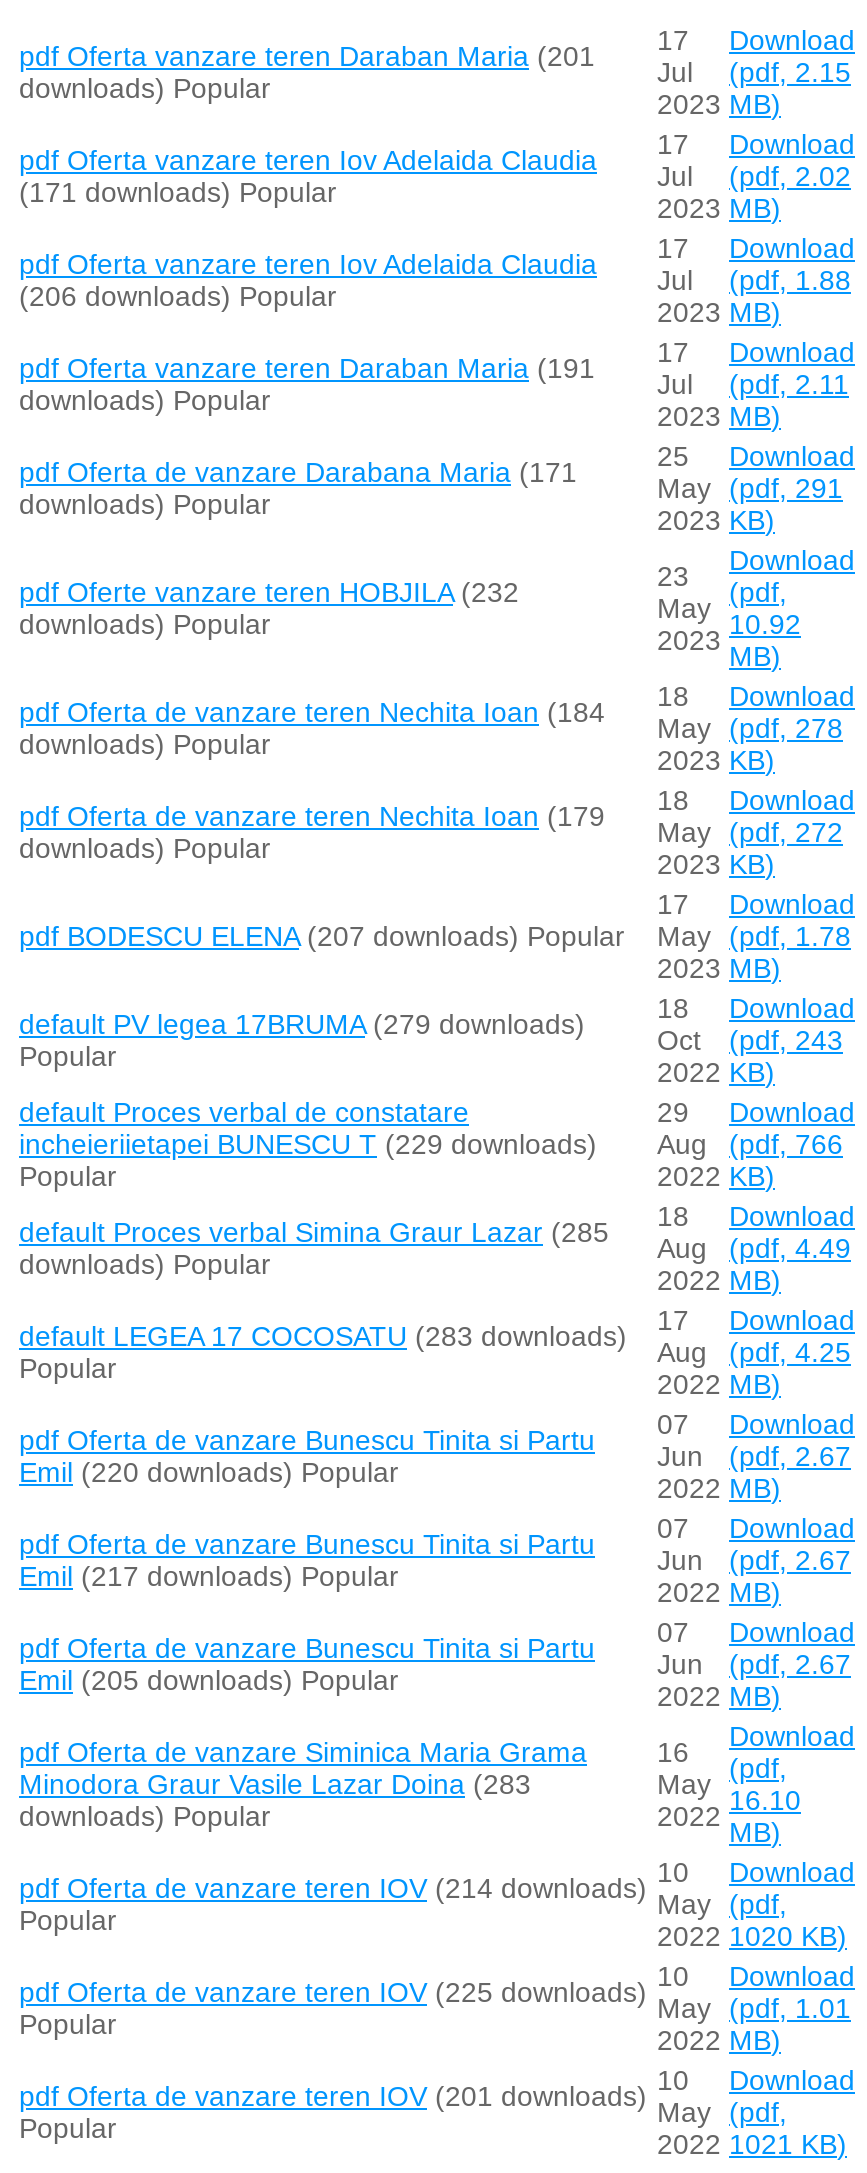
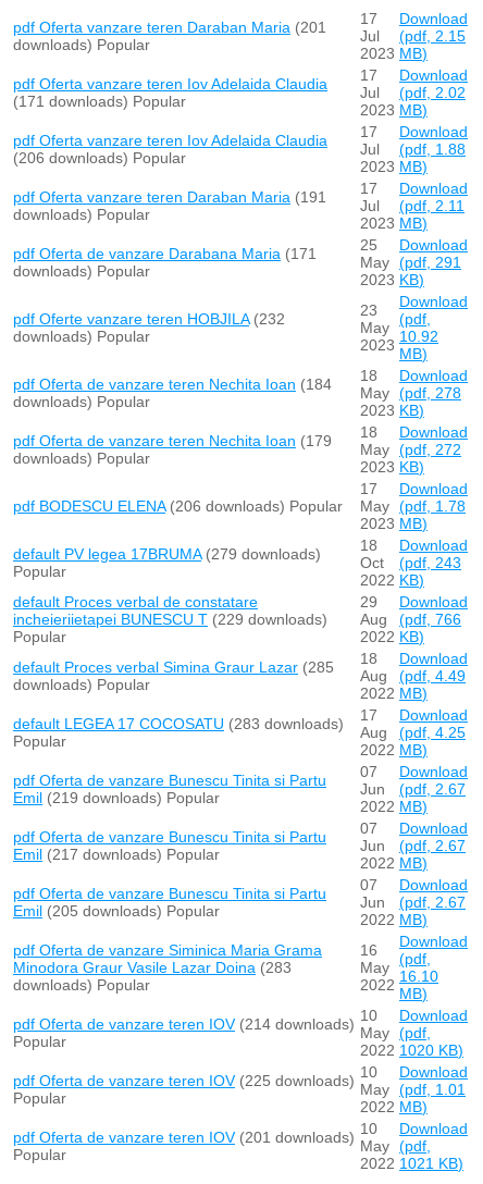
- pdf BODESCU ELENA (207 downloads) Popular
+ pdf BODESCU ELENA (206 downloads) Popular

- Emil (220 downloads) Popular
+ Emil (219 downloads) Popular
